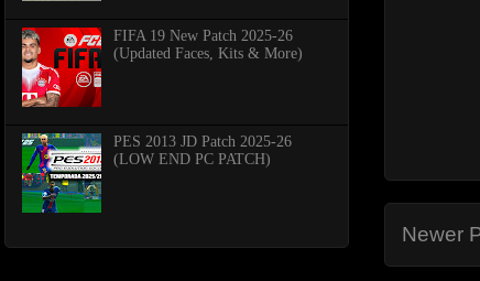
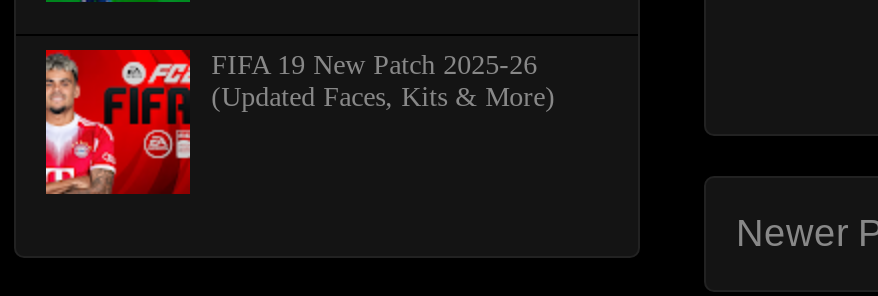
- [image]
- PES 2013 JD Patch 2025-26
- (LOW END PC PATCH)
